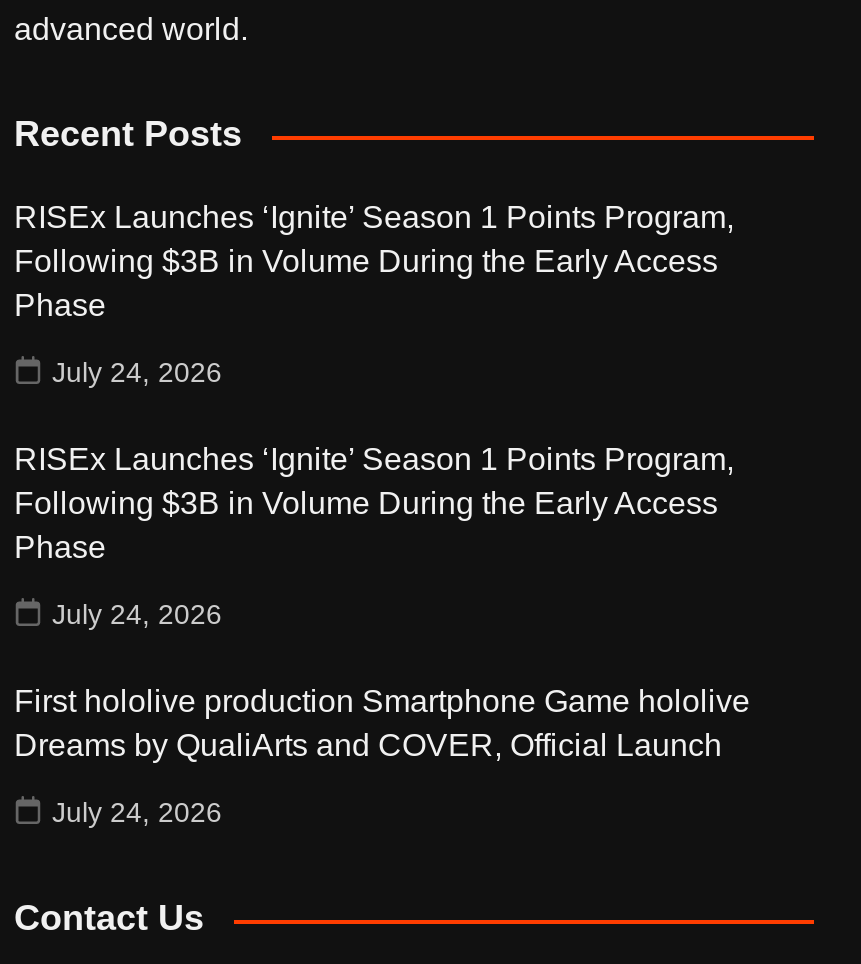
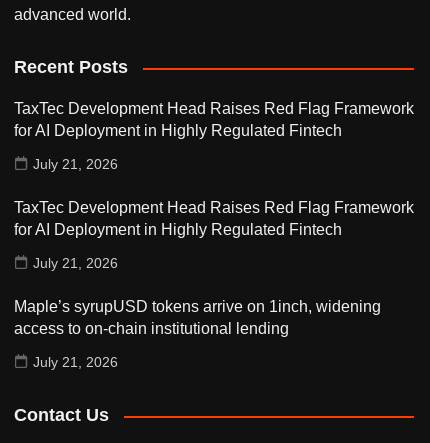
- RISEx Launches ‘Ignite’ Season 1 Points Program,
- Following $3B in Volume During the Early Access
- Phase
+ TaxTec Development Head Raises Red Flag Framework
+ for AI Deployment in Highly Regulated Fintech

- July 24, 2026
+ July 21, 2026

- RISEx Launches ‘Ignite’ Season 1 Points Program,
- Following $3B in Volume During the Early Access
- Phase
+ TaxTec Development Head Raises Red Flag Framework
+ for AI Deployment in Highly Regulated Fintech

- July 24, 2026
+ July 21, 2026

- First hololive production Smartphone Game hololive
- Dreams by QualiArts and COVER, Official Launch
+ Maple’s syrupUSD tokens arrive on 1inch, widening
+ access to on-chain institutional lending

- July 24, 2026
+ July 21, 2026
